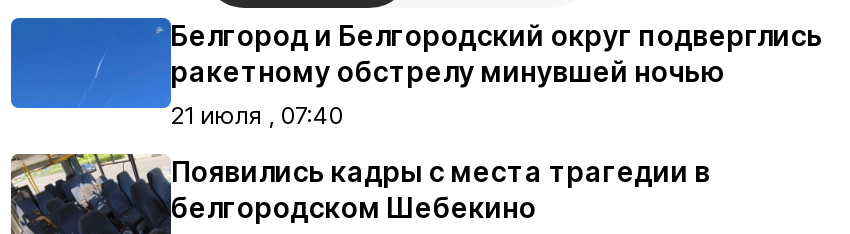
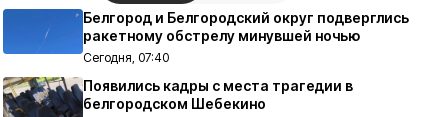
- 21 июля , 07:40
+ Сегодня, 07:40
